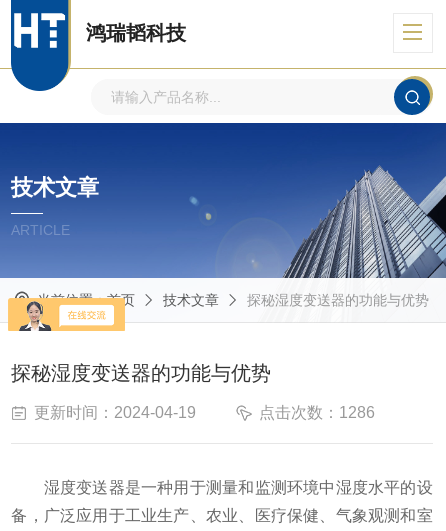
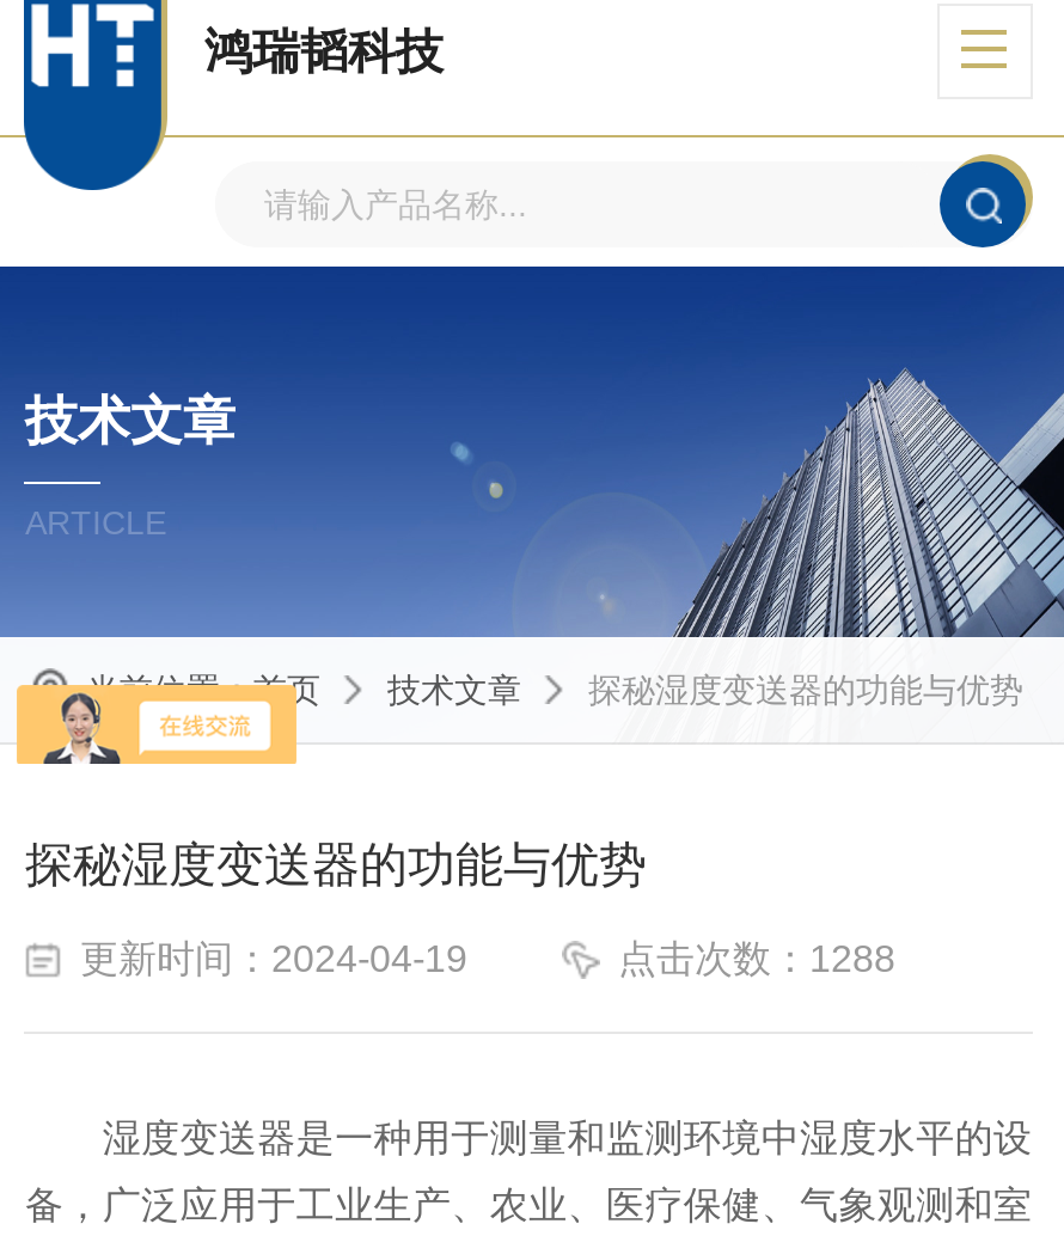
- 点击次数：1286
+ 点击次数：1288
